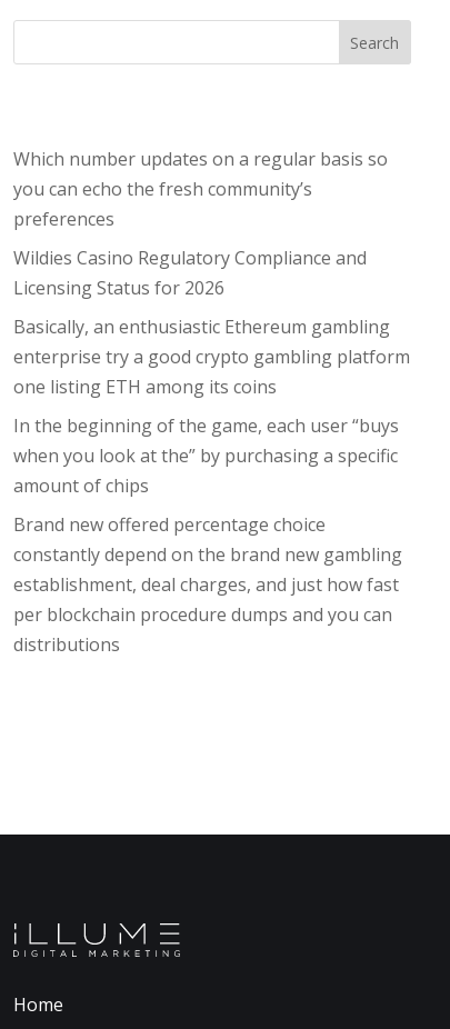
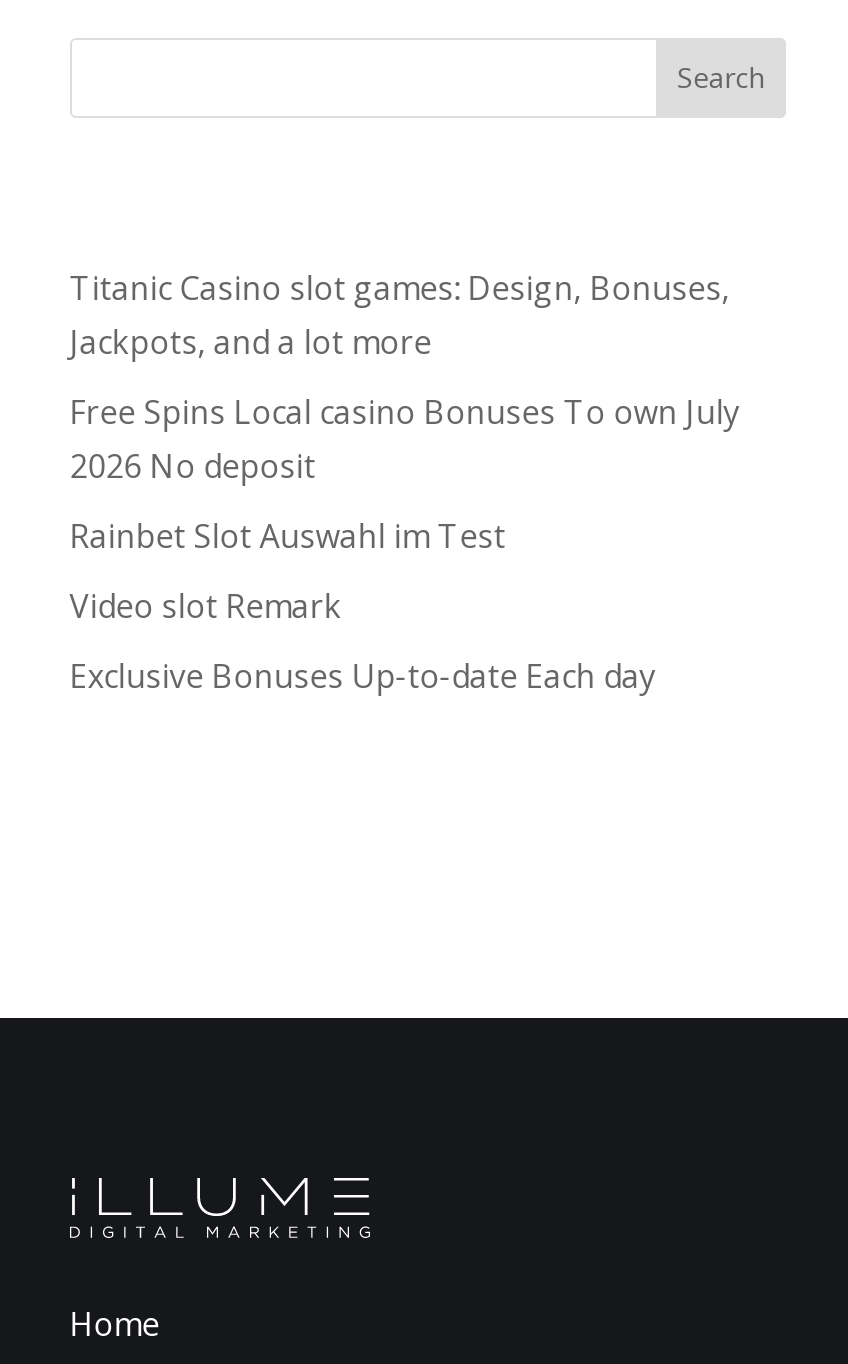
- Which number updates on a regular basis so
- you can echo the fresh community’s
- preferences
+ Titanic Casino slot games: Design, Bonuses,
+ Jackpots, and a lot more

- Wildies Casino Regulatory Compliance and
- Licensing Status for 2026
+ Free Spins Local casino Bonuses To own July
+ 2026 No deposit

- Basically, an enthusiastic Ethereum gambling
- enterprise try a good crypto gambling platform
- one listing ETH among its coins
+ Rainbet Slot Auswahl im Test

- In the beginning of the game, each user “buys
- when you look at the” by purchasing a specific
- amount of chips
+ Video slot Remark

- Brand new offered percentage choice
- constantly depend on the brand new gambling
- establishment, deal charges, and just how fast
- per blockchain procedure dumps and you can
- distributions
+ Exclusive Bonuses Up-to-date Each day
